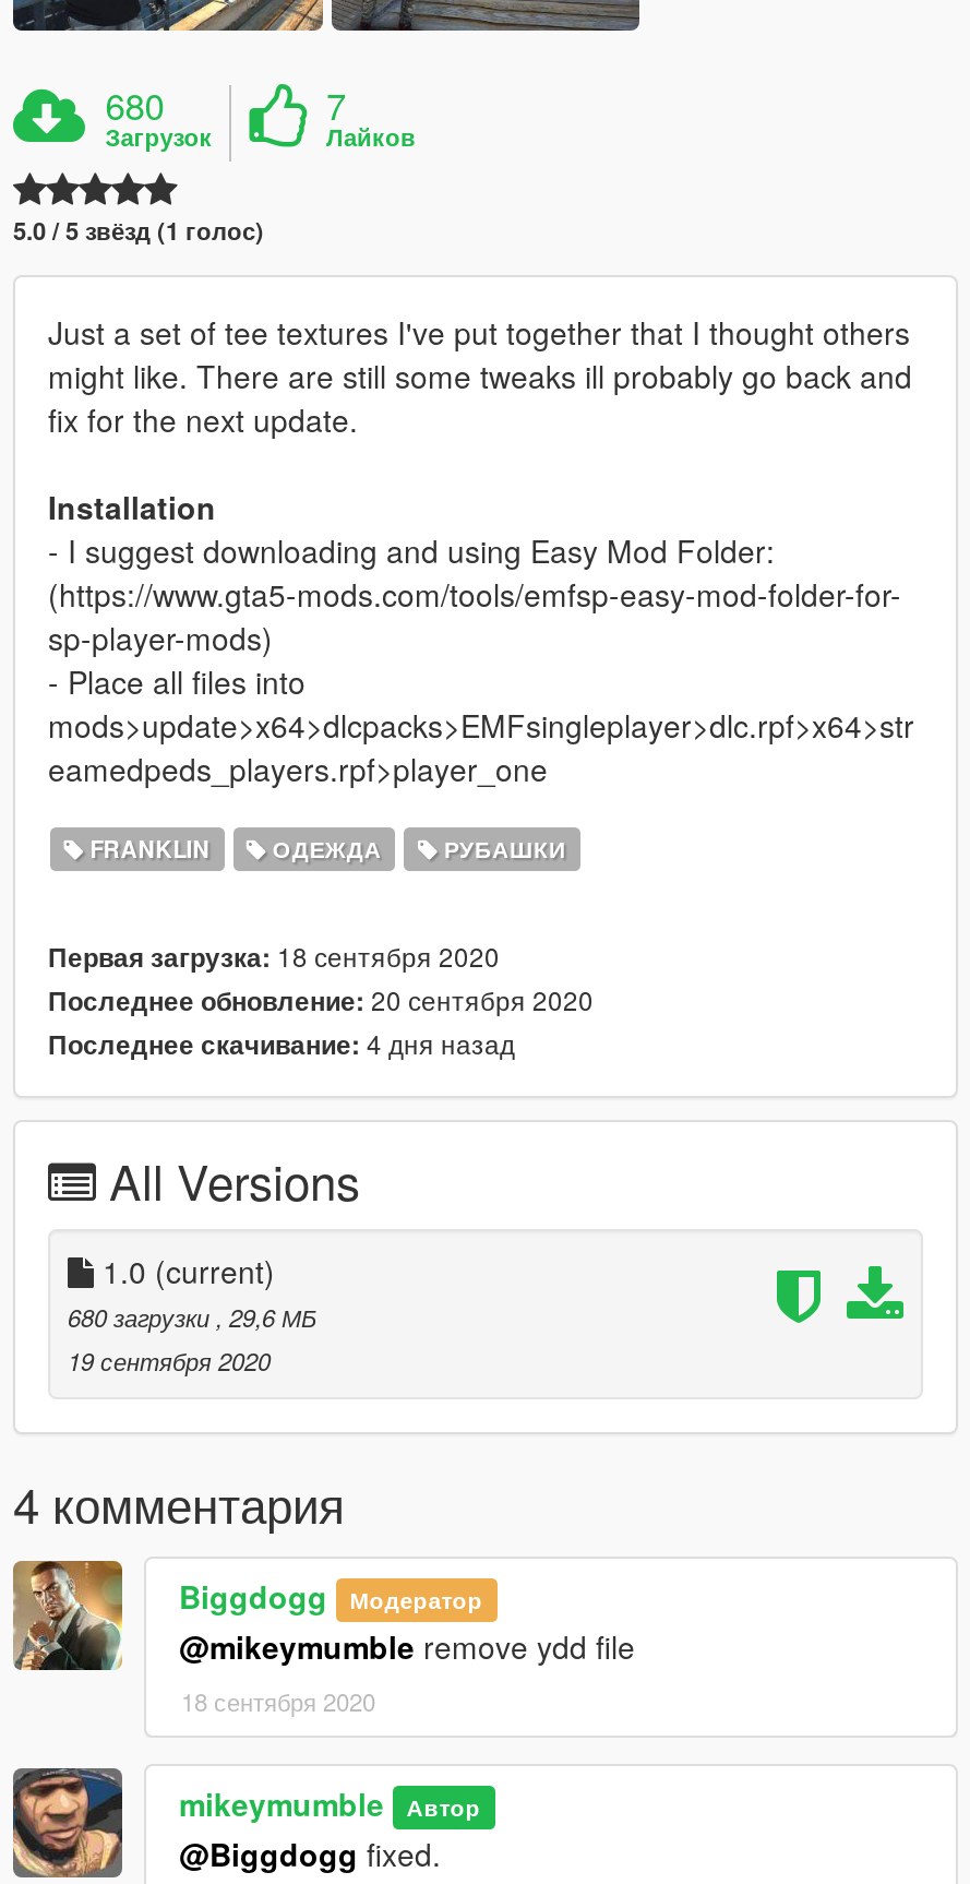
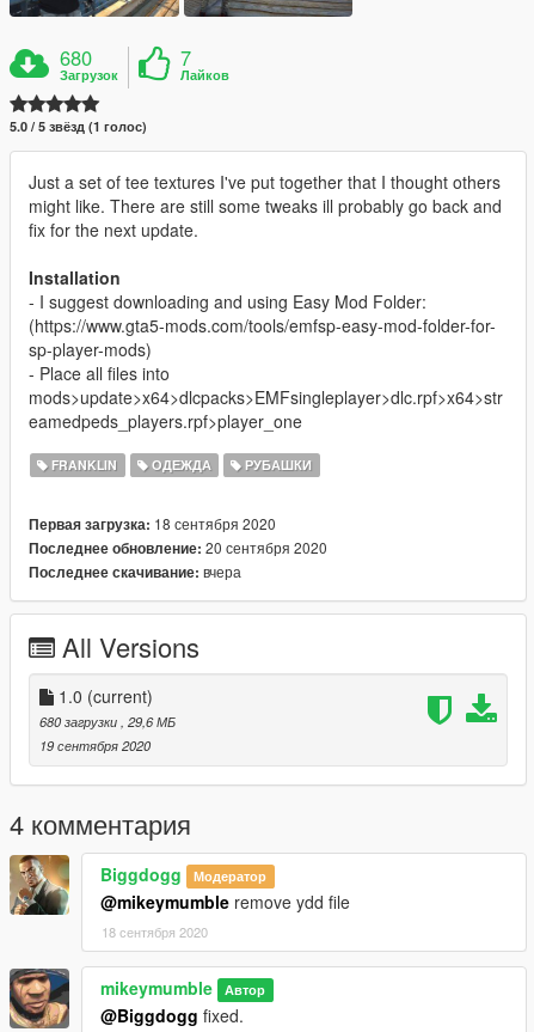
- Последнее скачивание: 4 дня назад
+ Последнее скачивание: вчера
